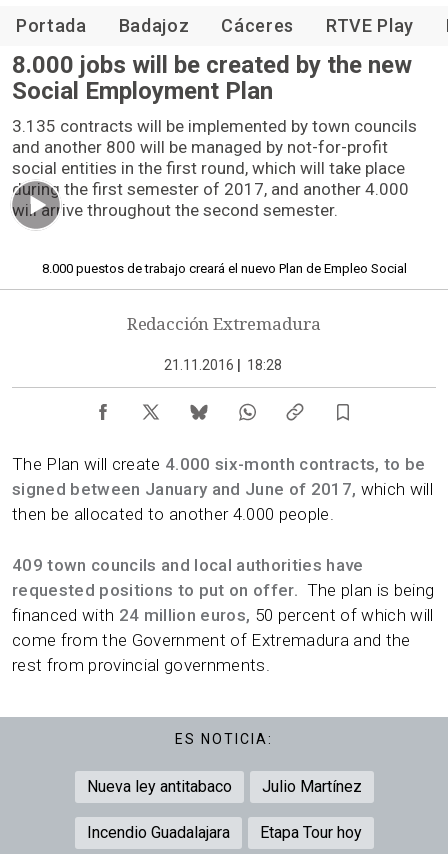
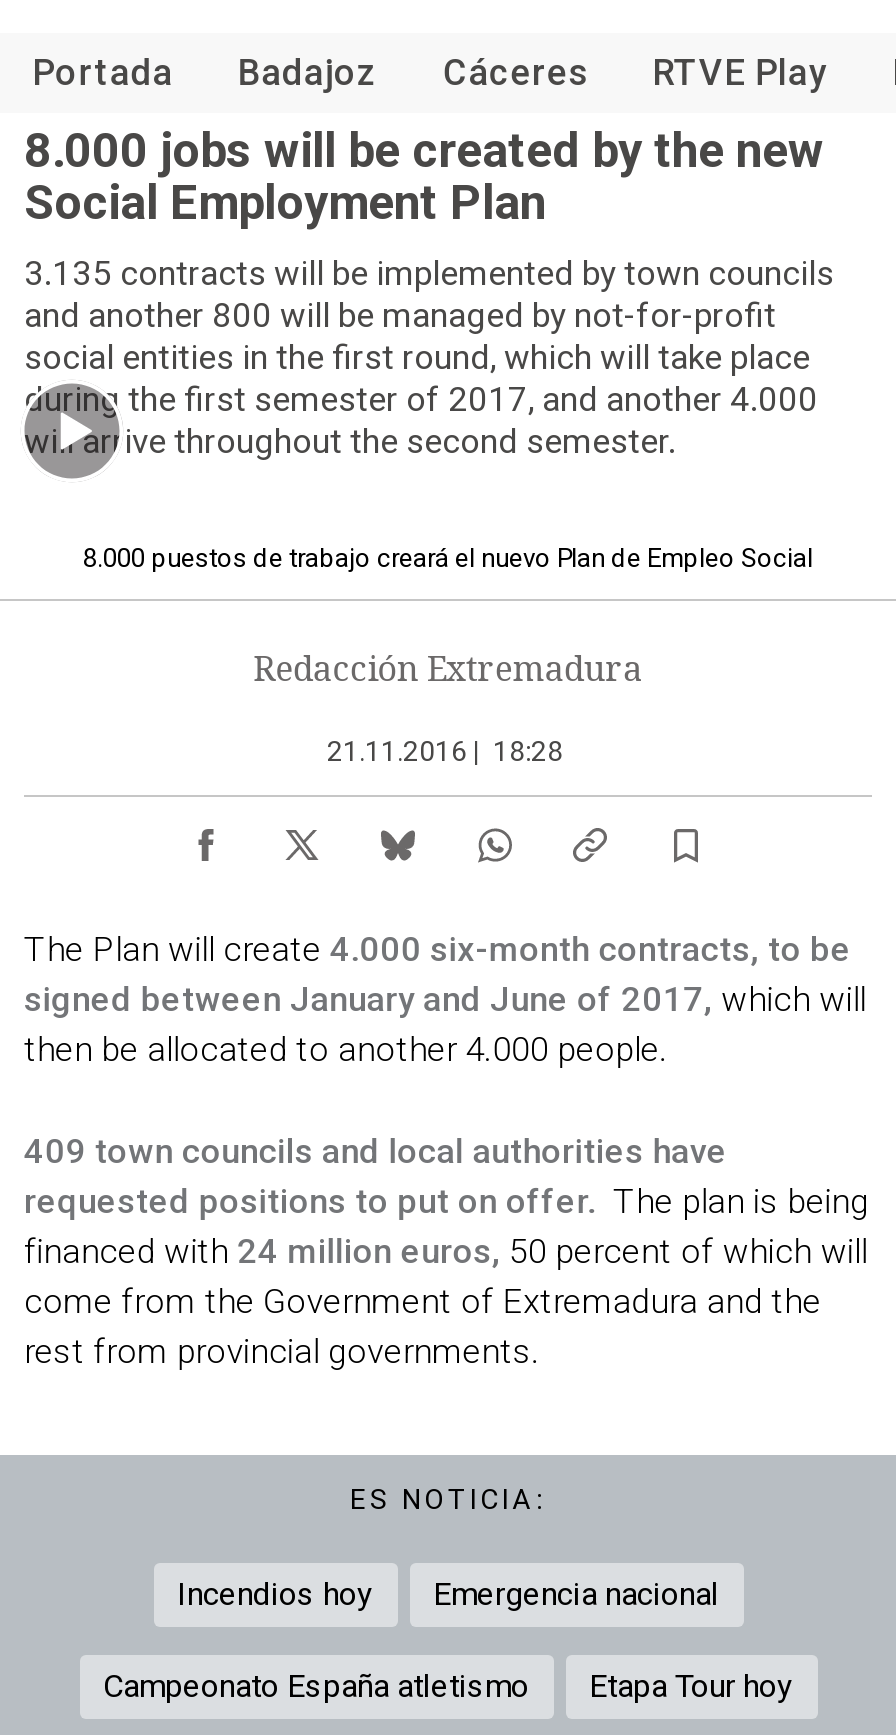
- Nueva ley antitabaco
- Julio Martínez
+ Incendios hoy
+ Emergencia nacional

- Incendio Guadalajara
+ Campeonato España atletismo
